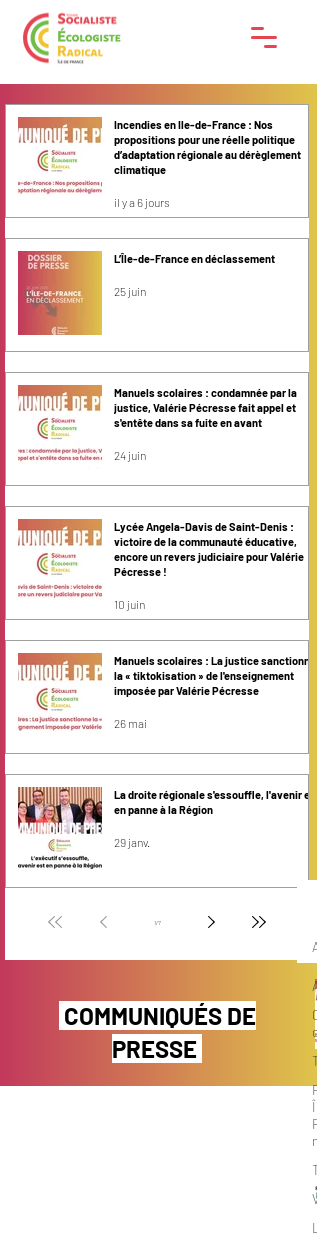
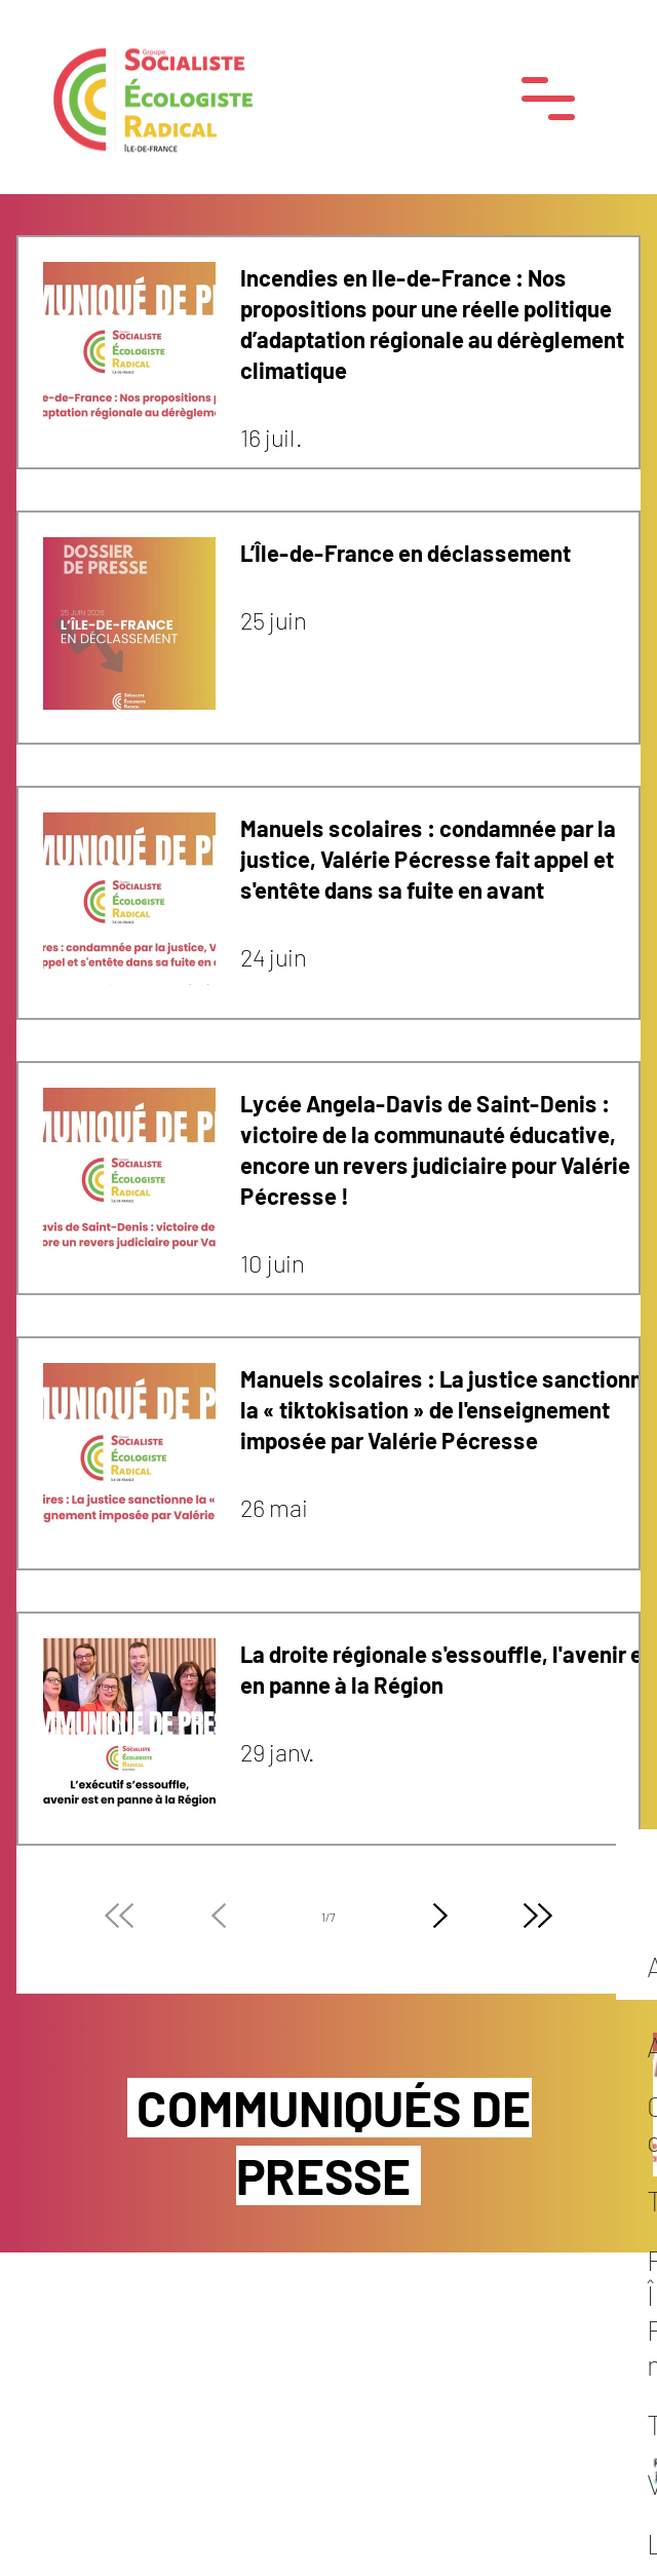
- il y a 6 jours
+ 16 juil.
